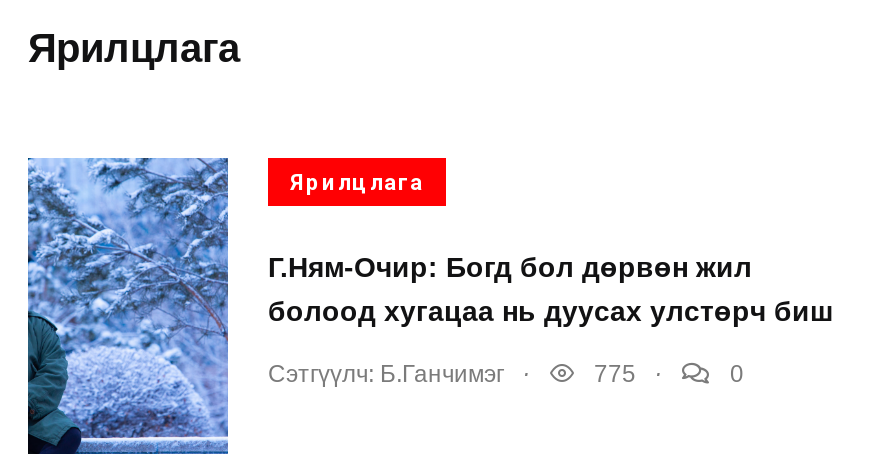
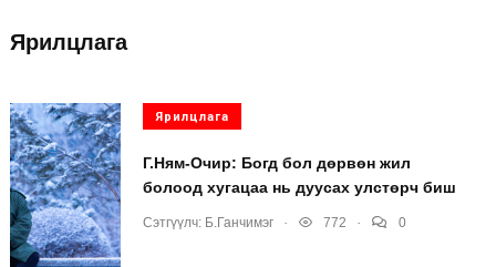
- 775
+ 772
